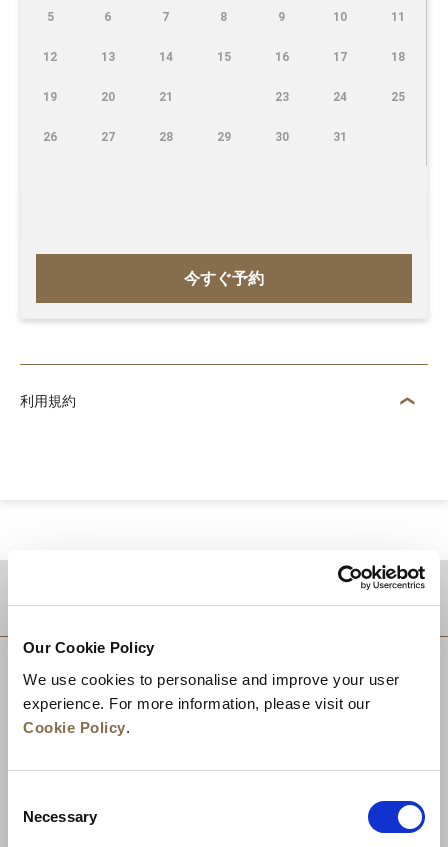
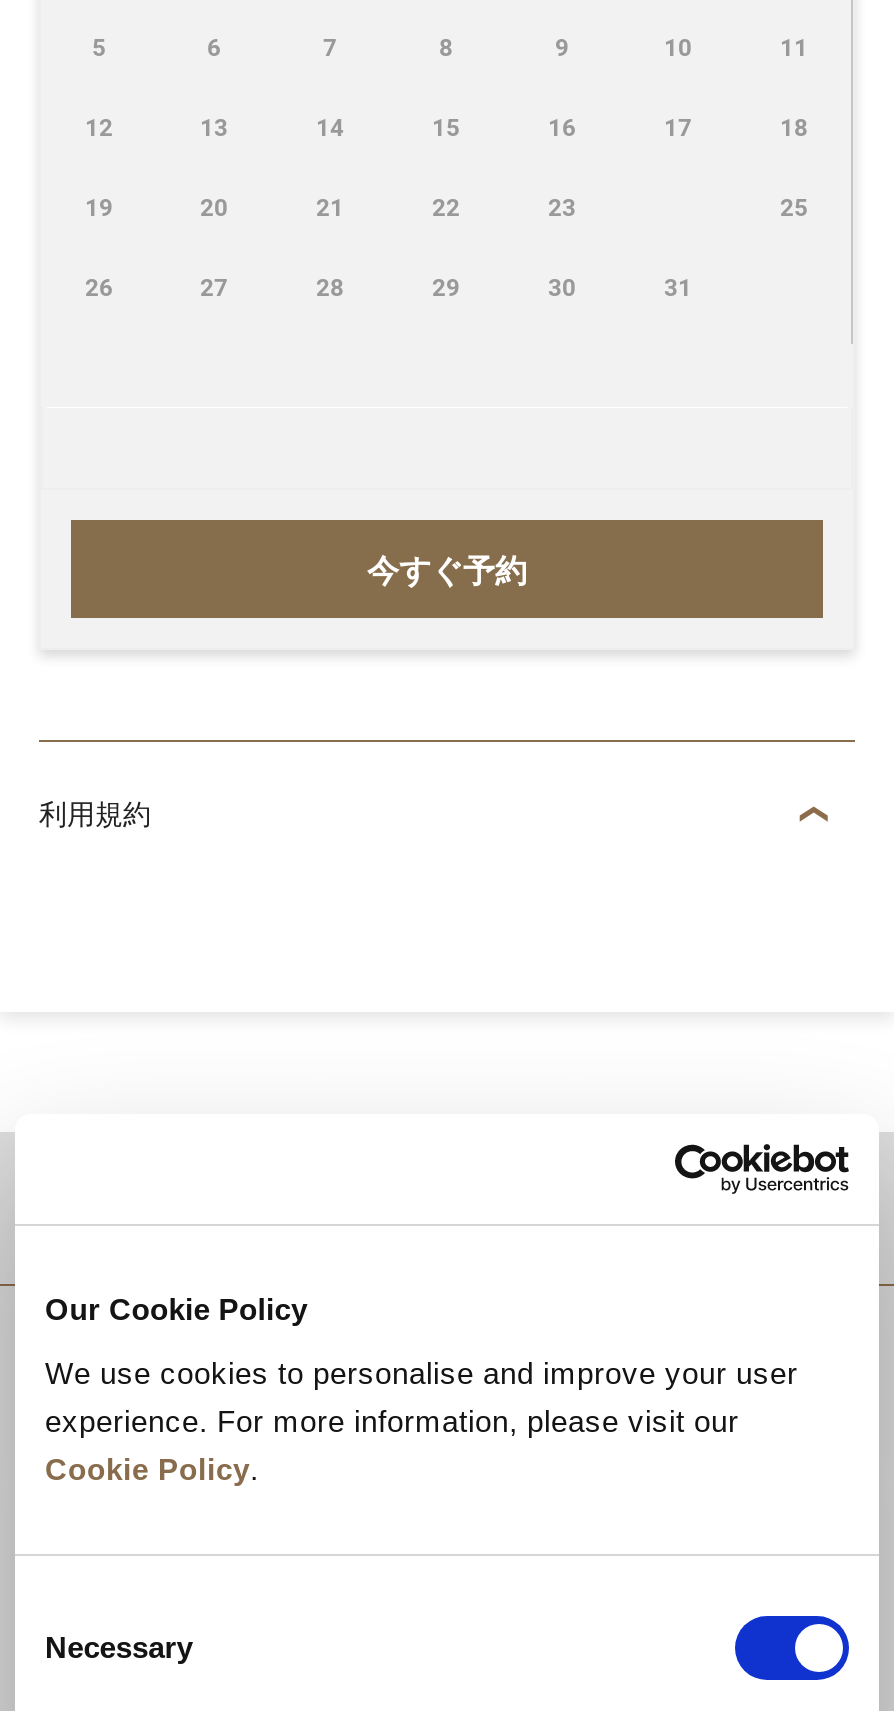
- 24

+ 22
